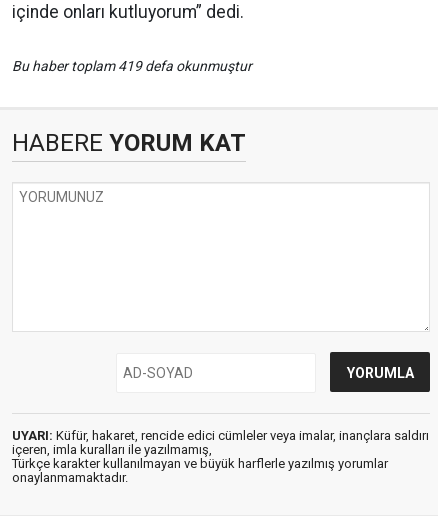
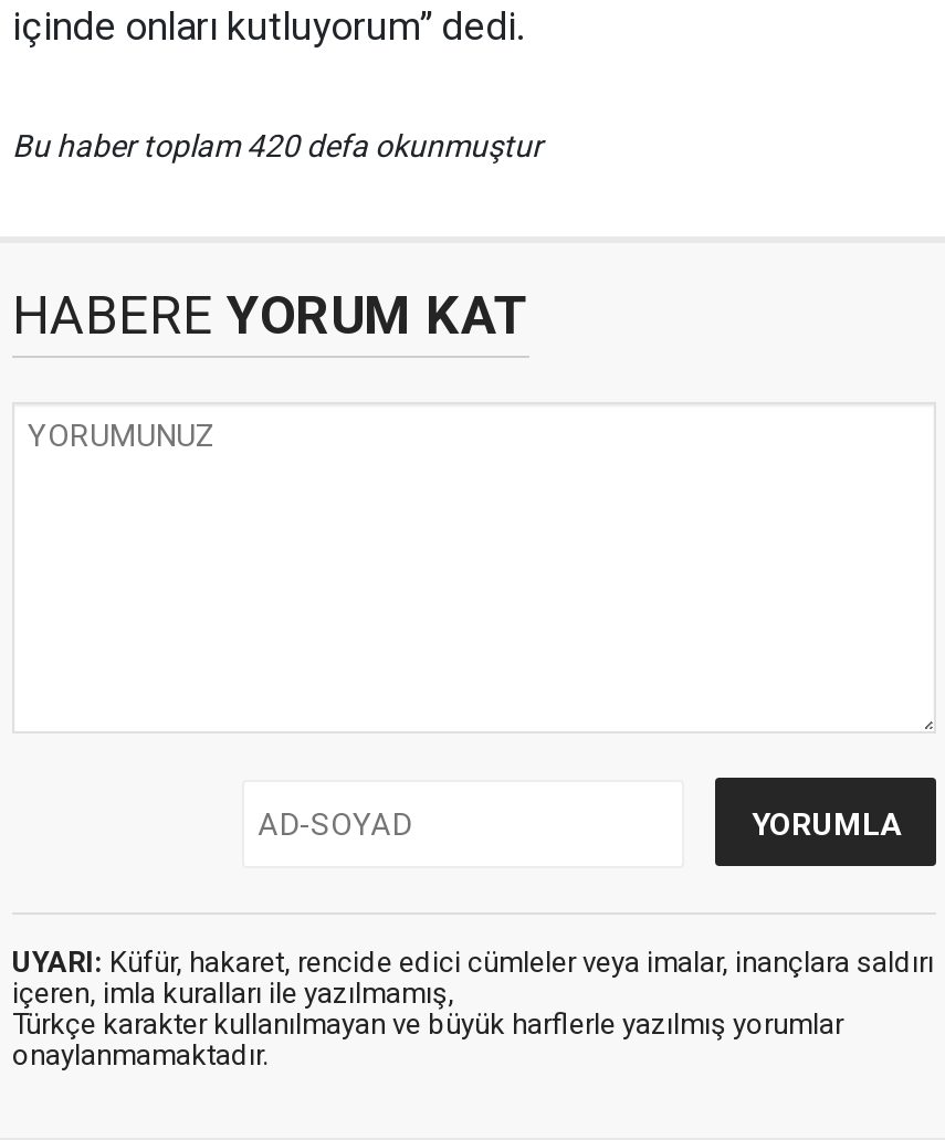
- Bu haber toplam 419 defa okunmuştur
+ Bu haber toplam 420 defa okunmuştur
